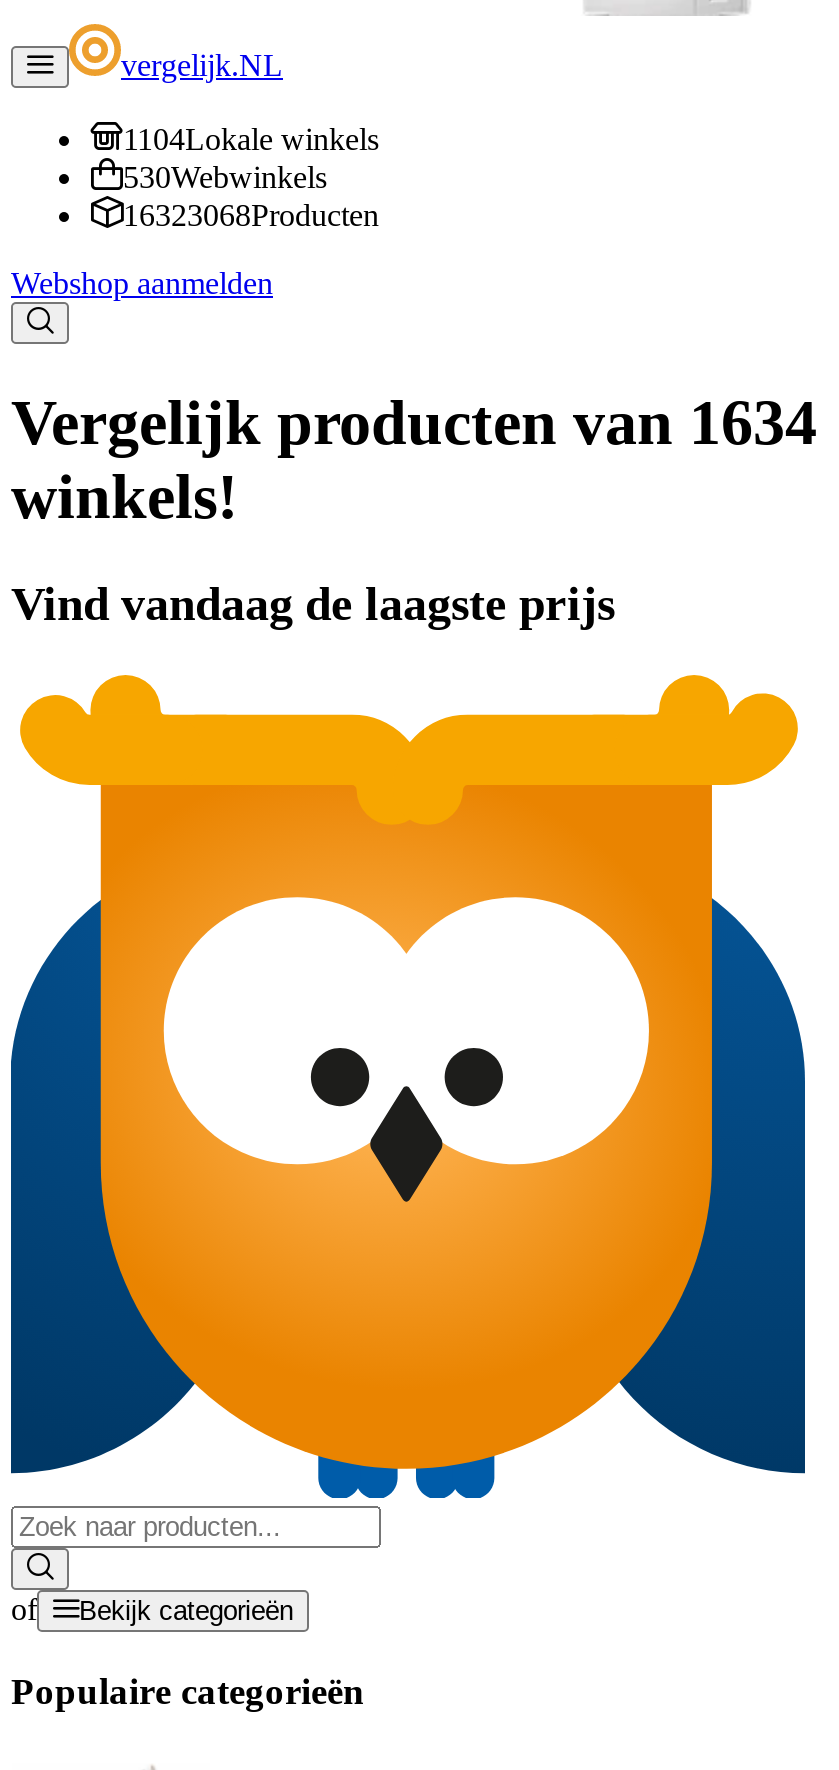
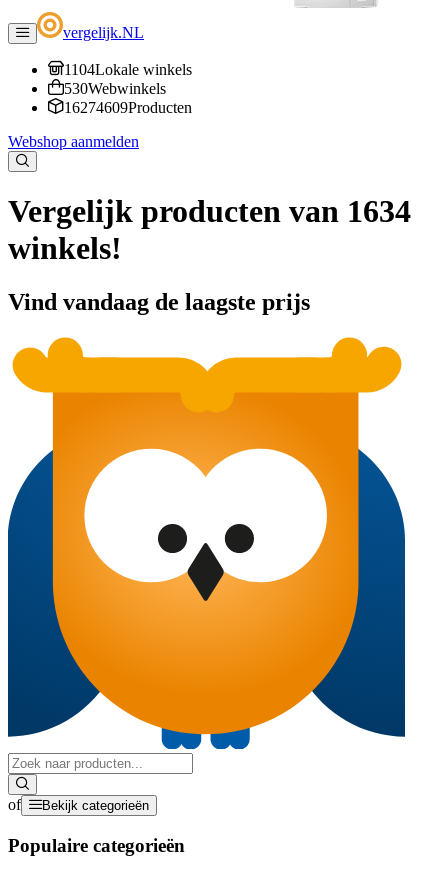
- 16323068Producten
+ 16274609Producten
